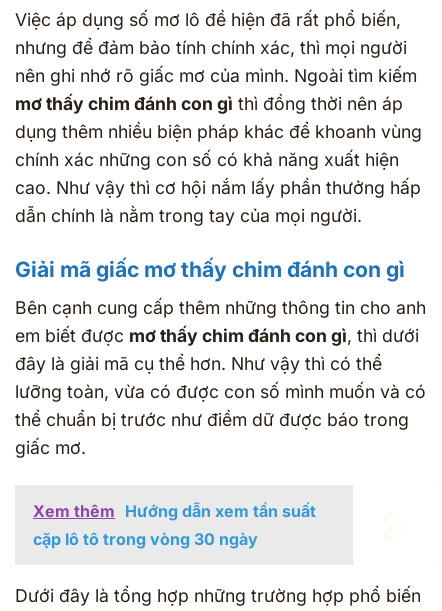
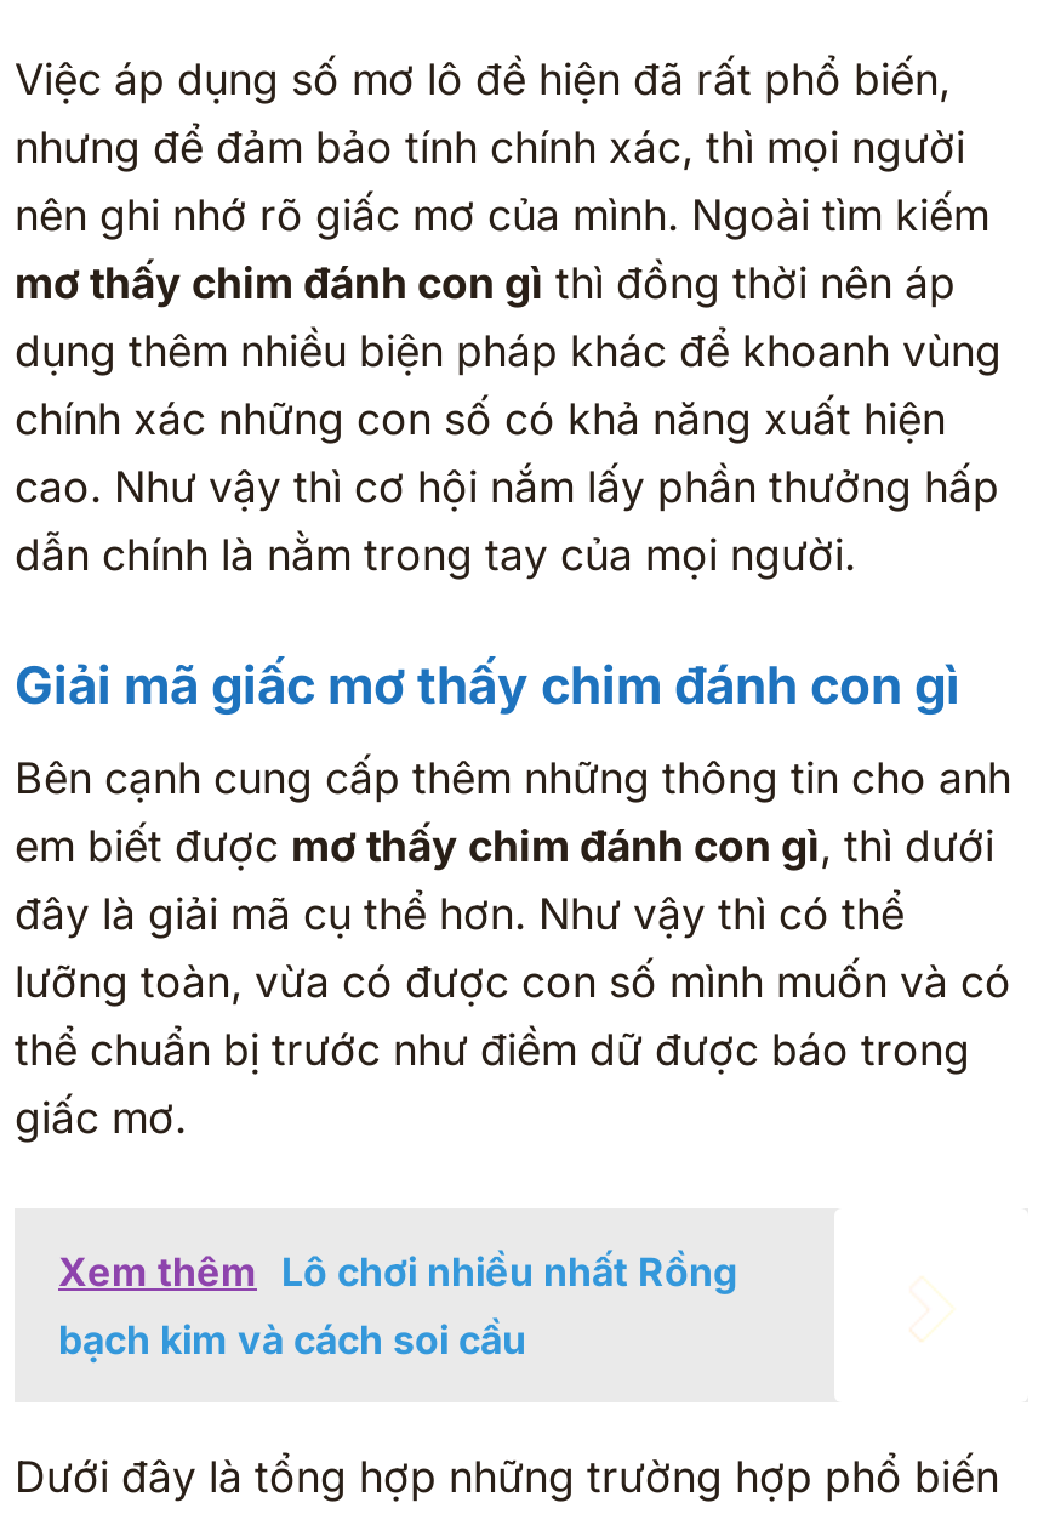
- Xem thêm Hướng dẫn xem tần suất
- cặp lô tô trong vòng 30 ngày
+ Xem thêm Lô chơi nhiều nhất Rồng
+ bạch kim và cách soi cầu
